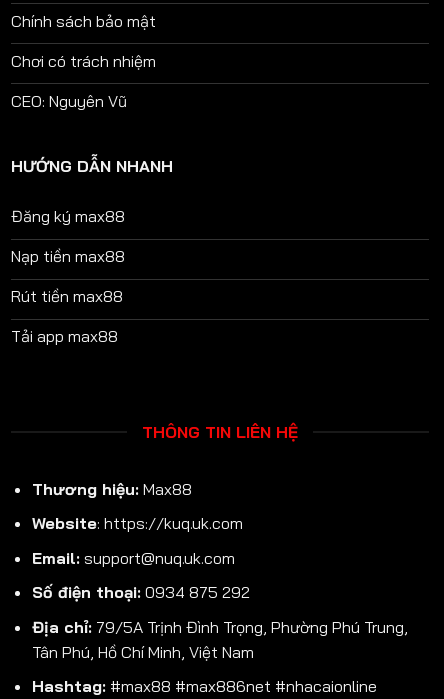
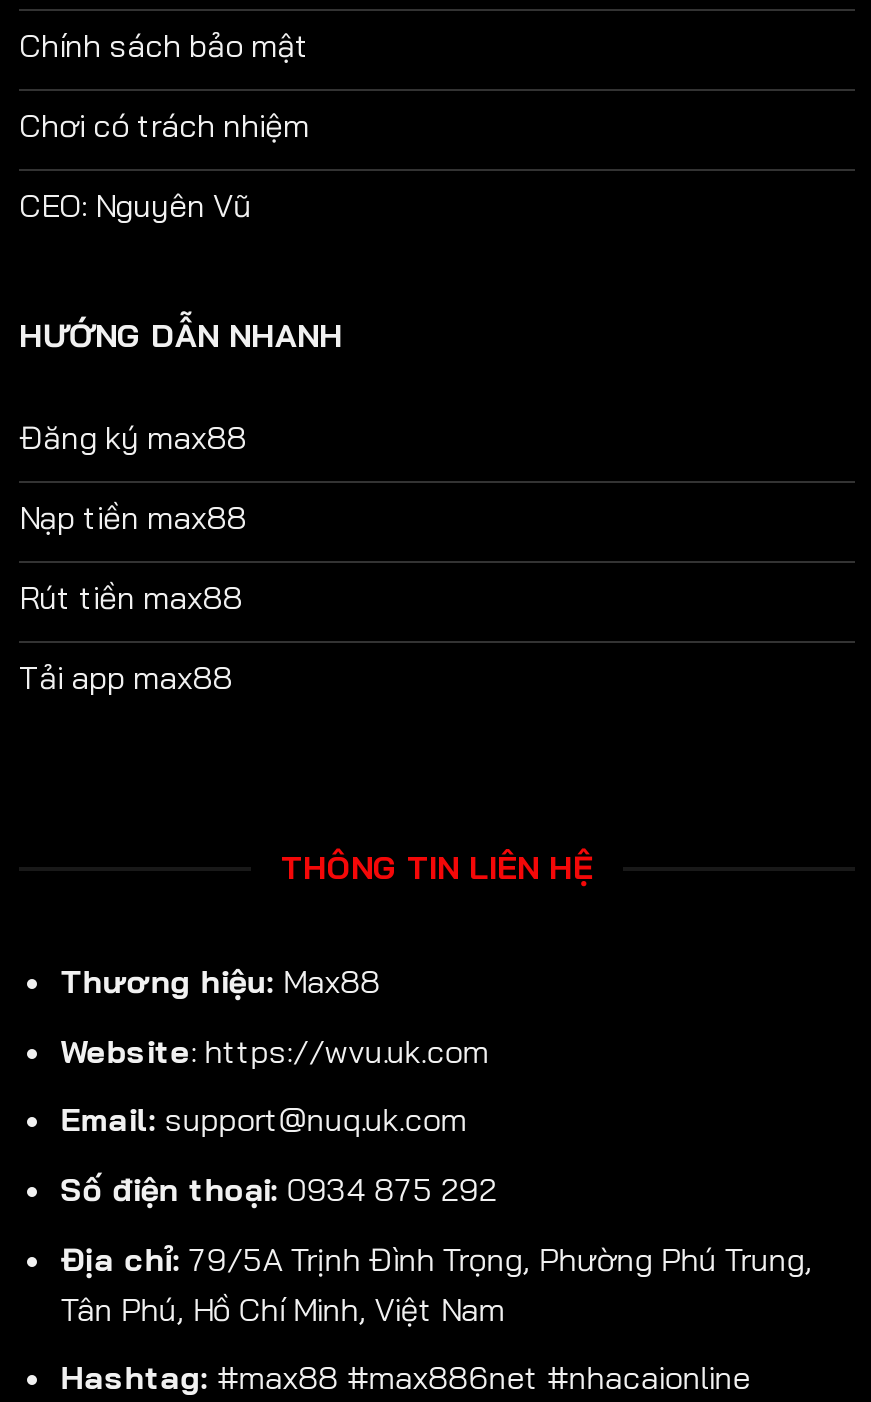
- Website: https://kuq.uk.com
+ Website: https://wvu.uk.com
